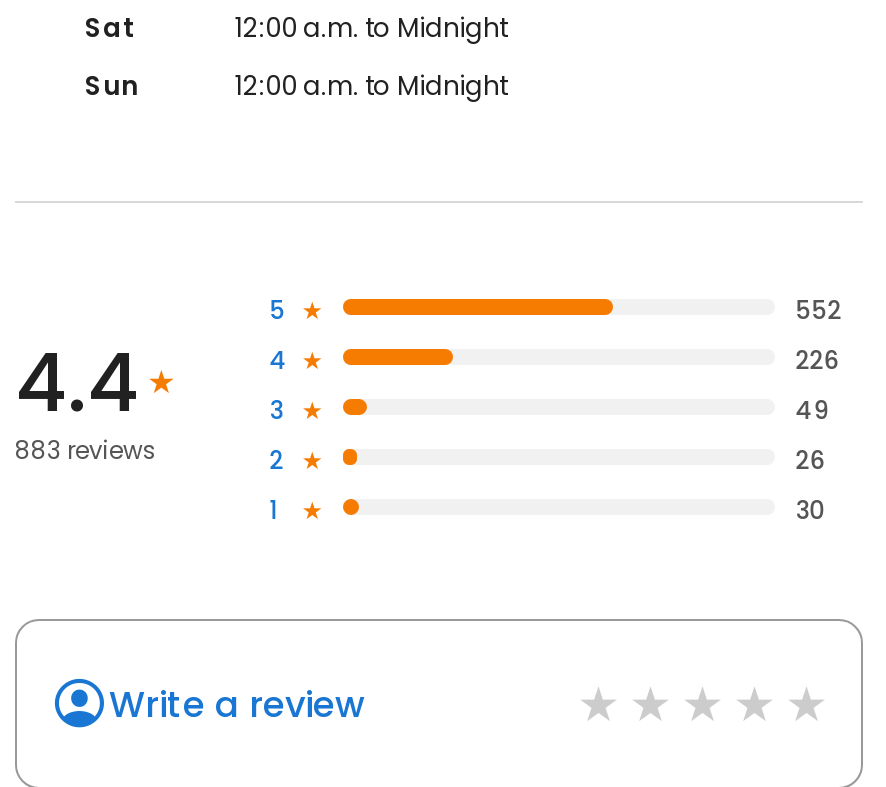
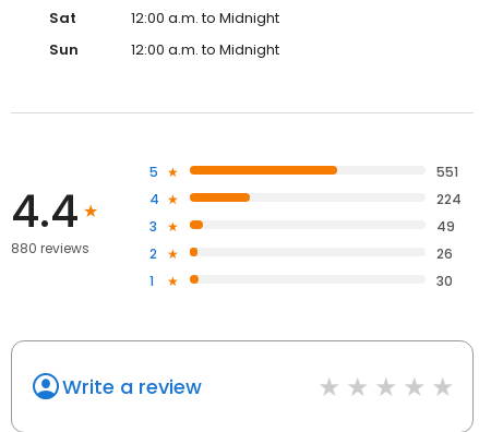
- 552
+ 551

- 226
+ 224

- 883 reviews
+ 880 reviews
